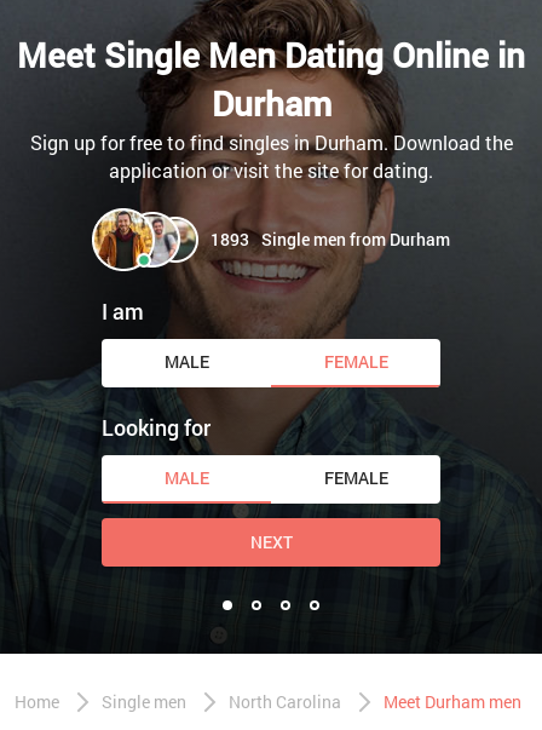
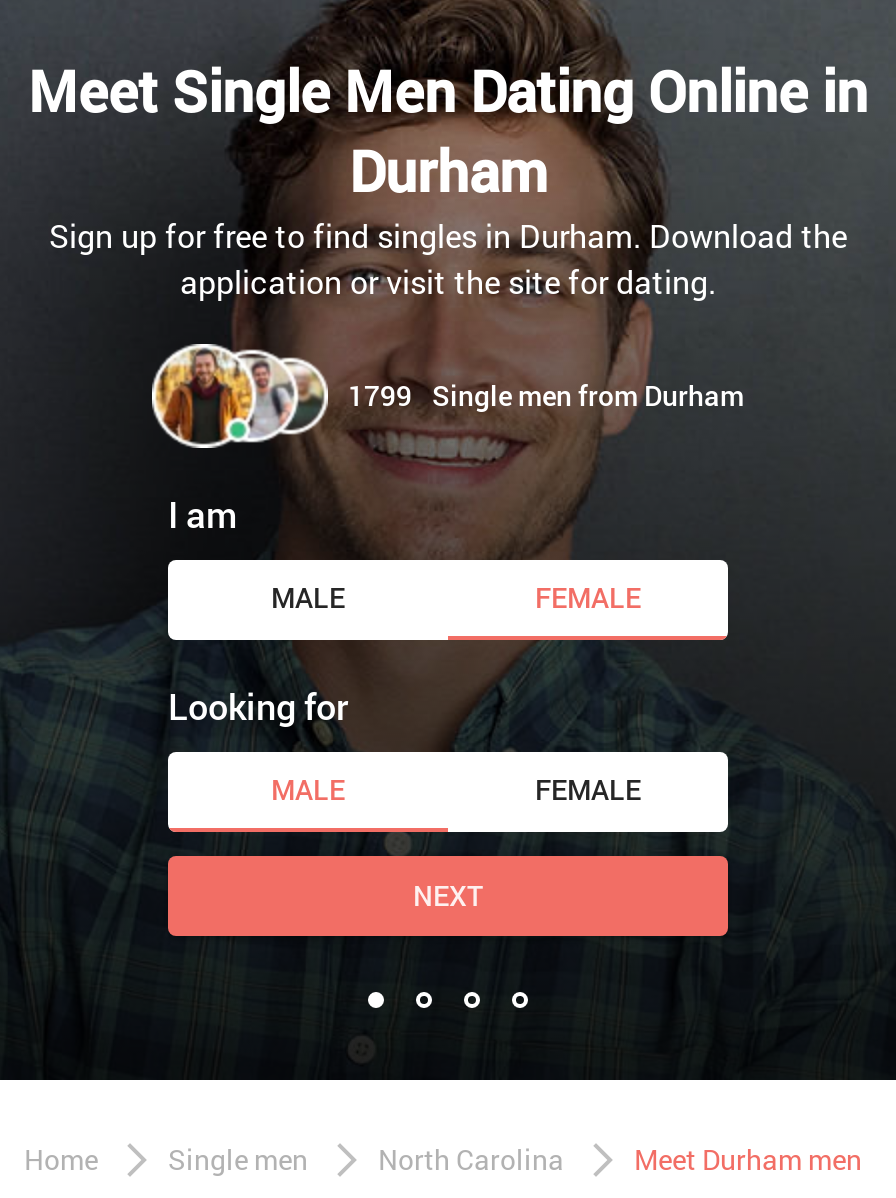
- 1893 Single men from Durham
+ 1799 Single men from Durham
